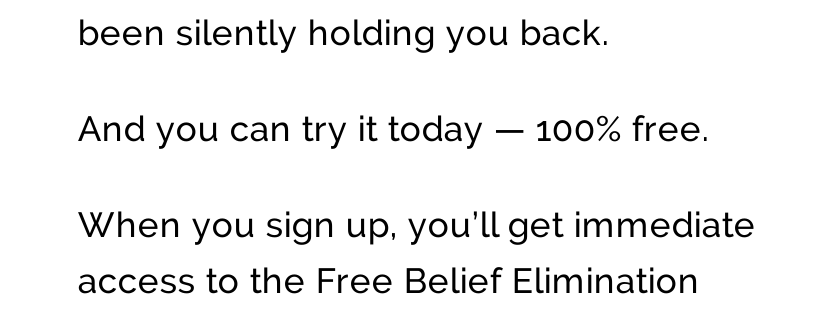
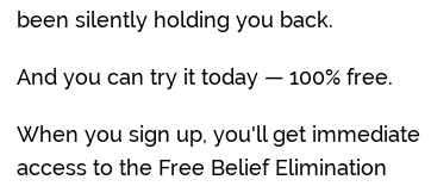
- When you sign up, you’ll get immediate
+ When you sign up, you'll get immediate
